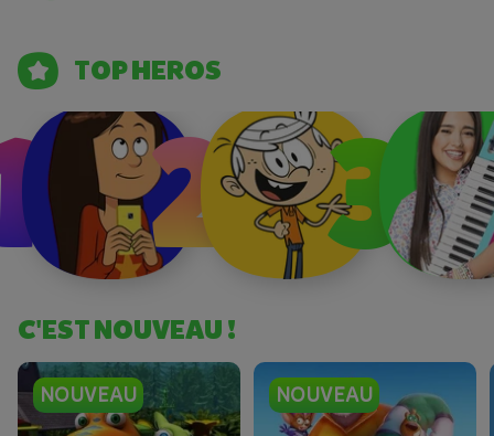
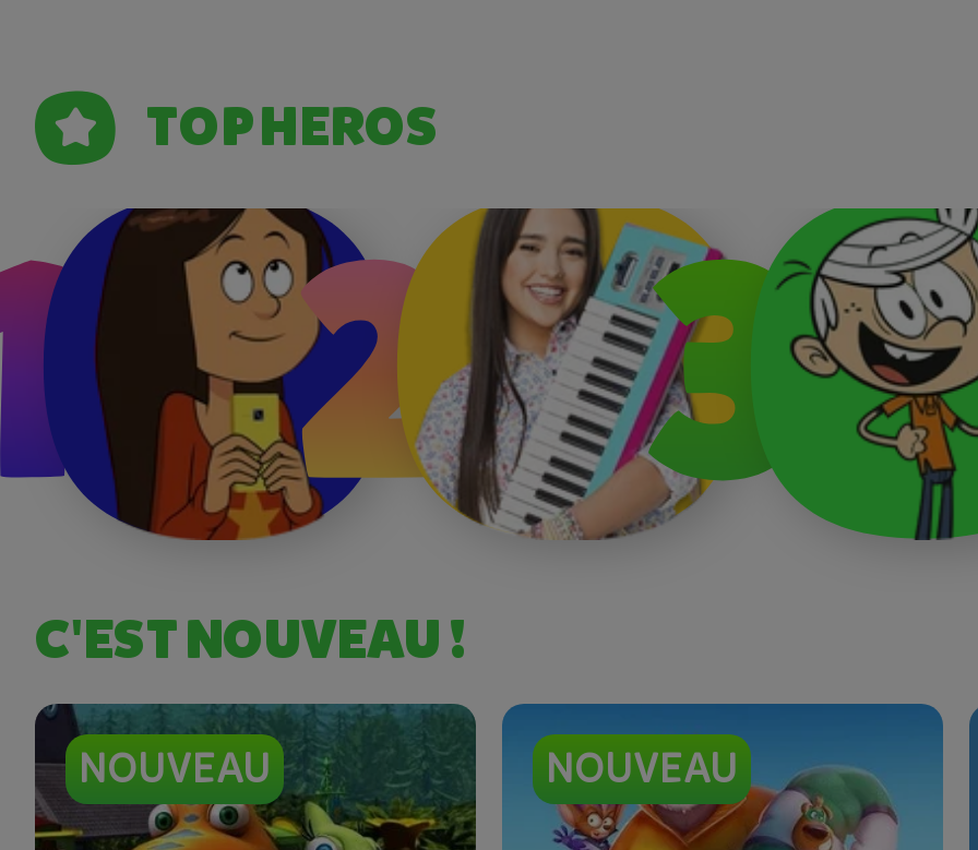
- [image]
+ [image]
